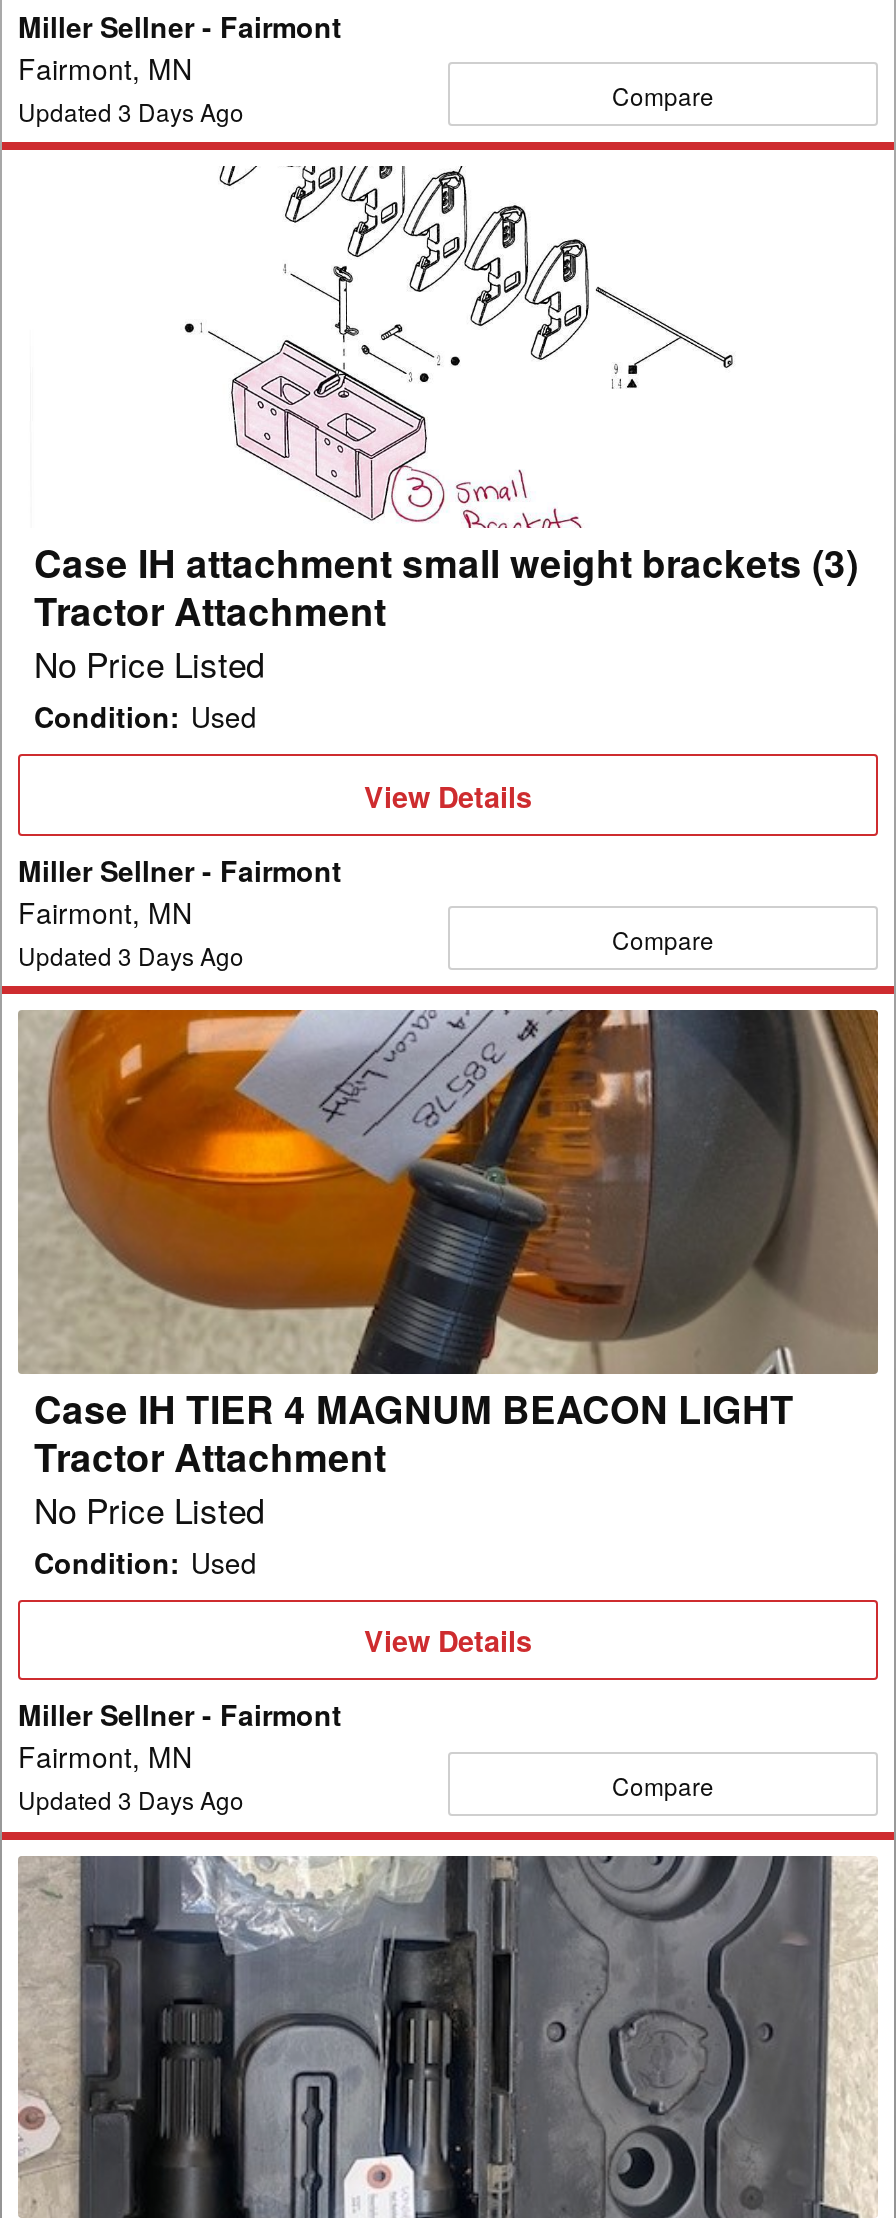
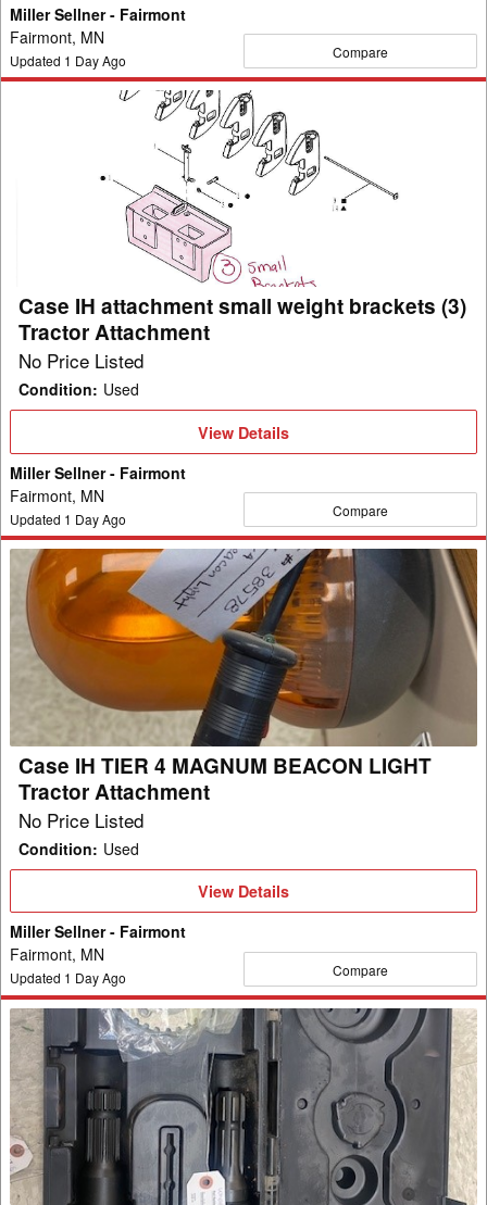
- Updated 3 Days Ago
+ Updated 1 Day Ago

- Updated 3 Days Ago
+ Updated 1 Day Ago

- Updated 3 Days Ago
+ Updated 1 Day Ago
